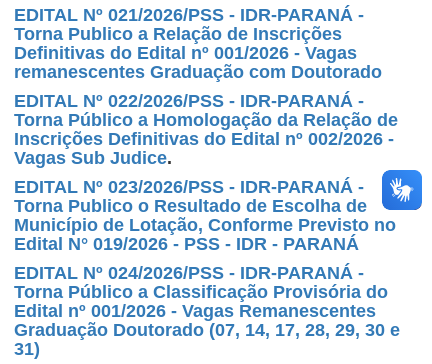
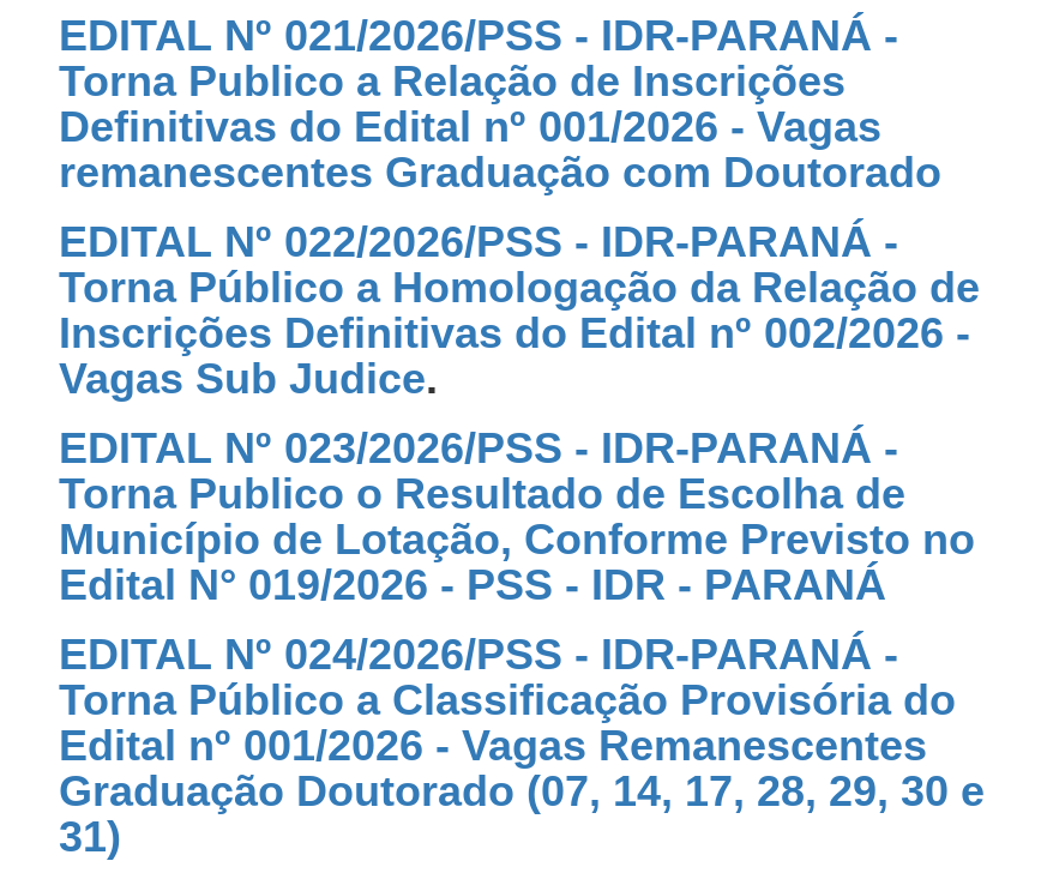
- [image]
